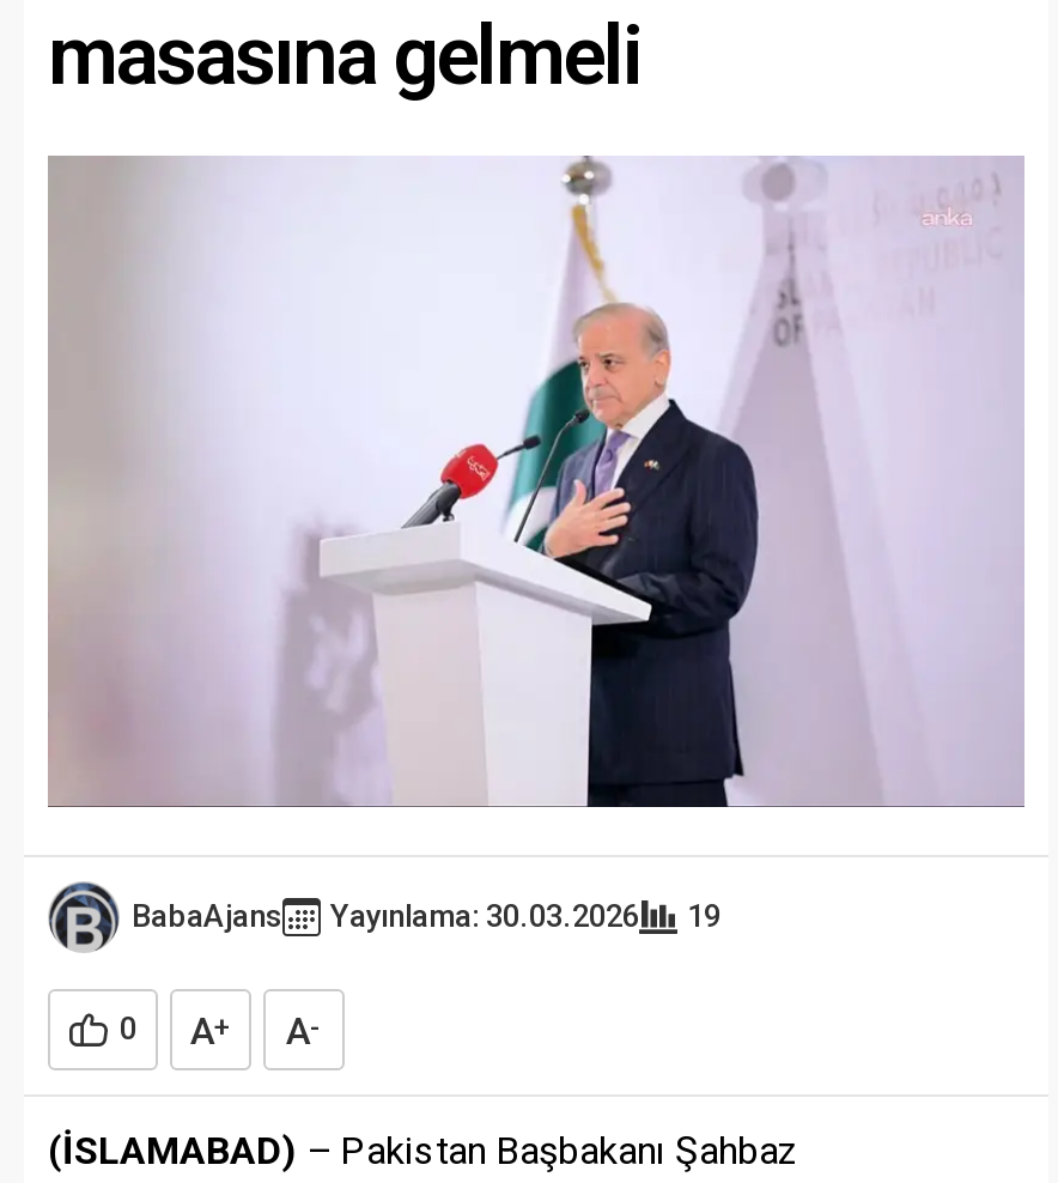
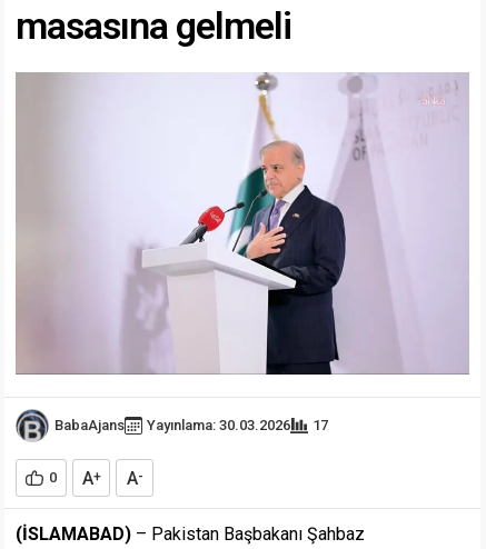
- BabaAjans Yayınlama: 30.03.2026 19
+ BabaAjans Yayınlama: 30.03.2026 17
